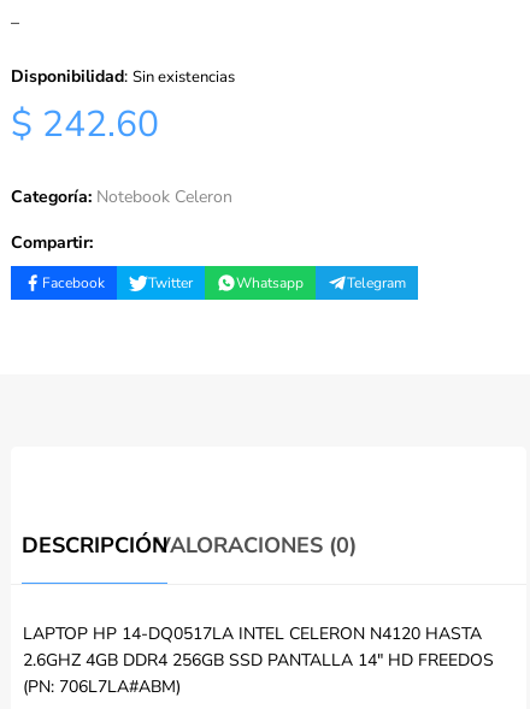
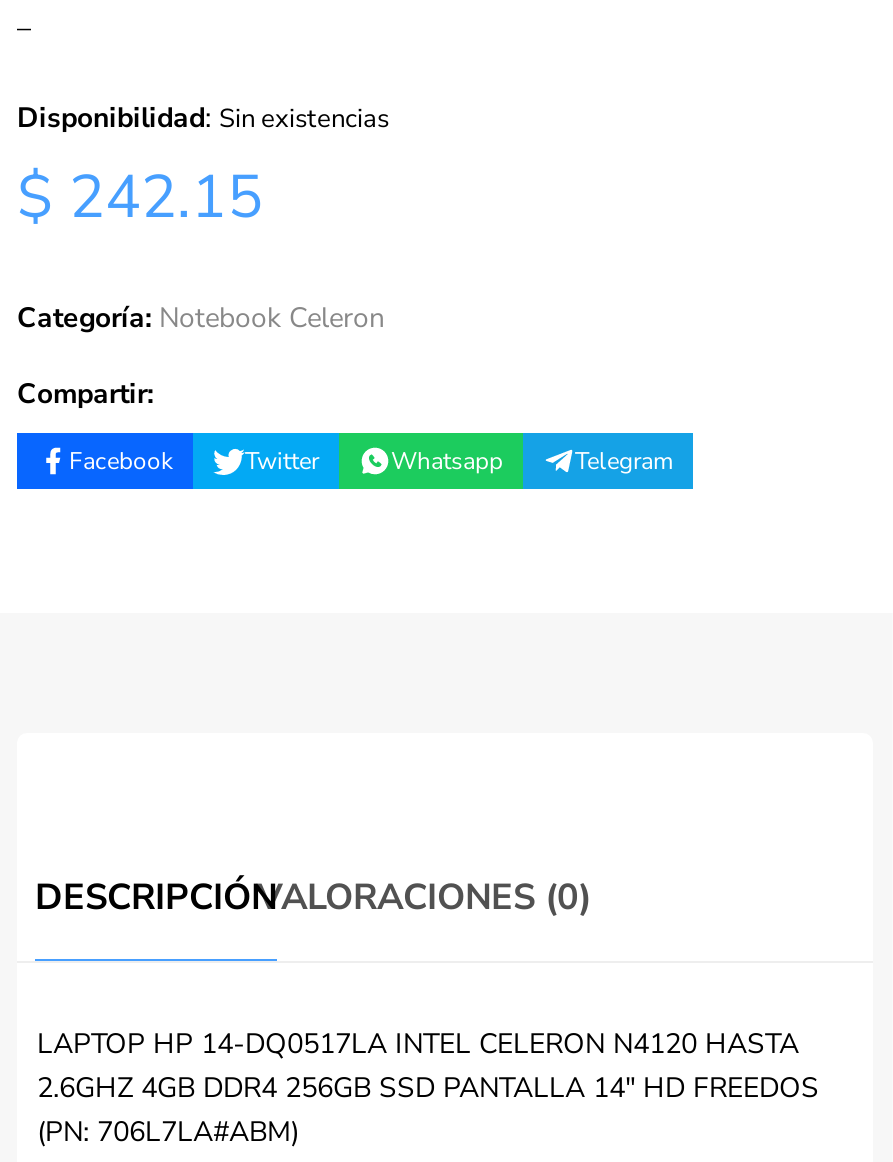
- $ 242.60
+ $ 242.15
